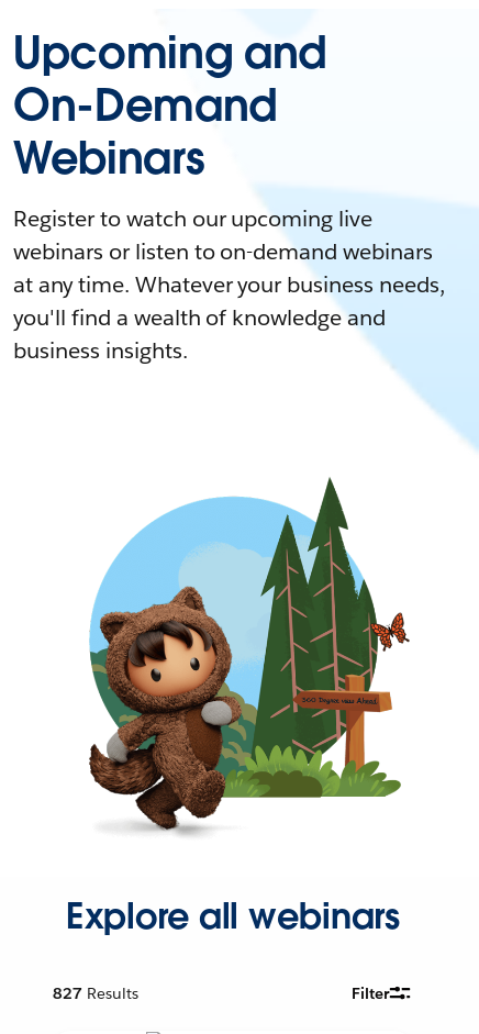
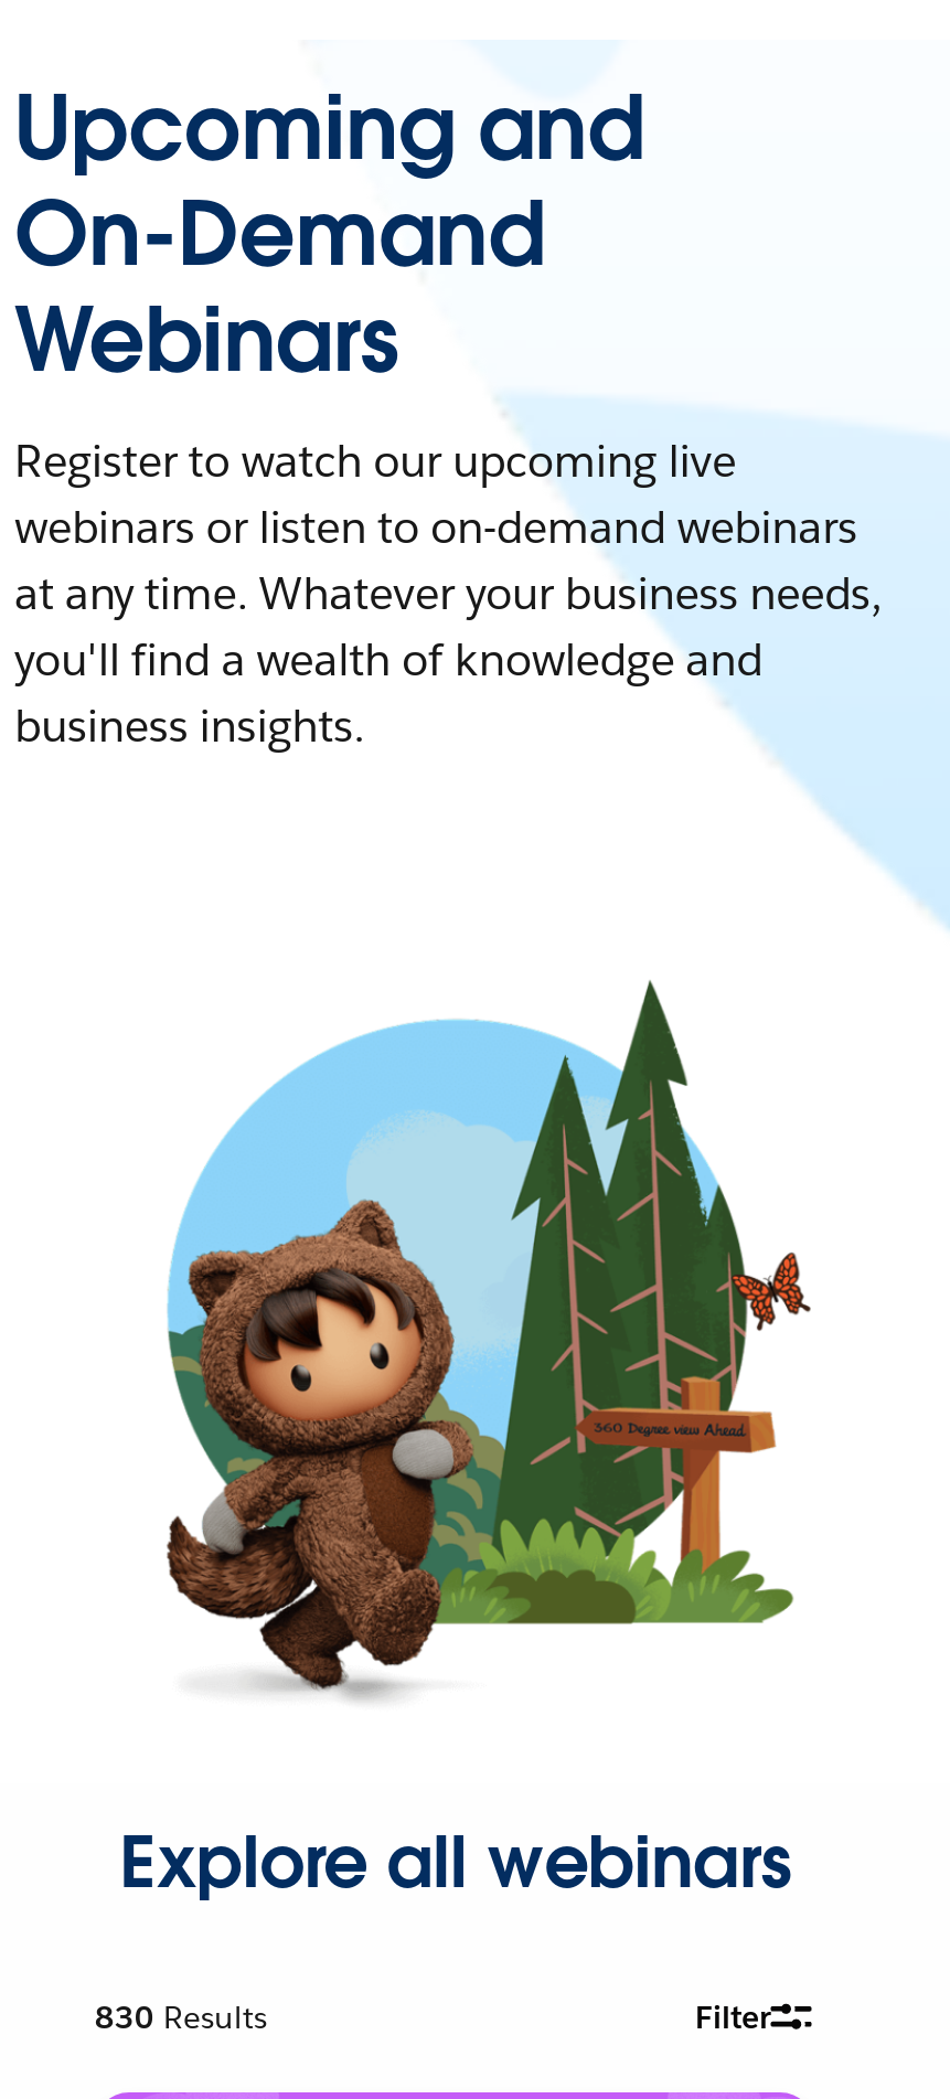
- 827 Results
+ 830 Results
